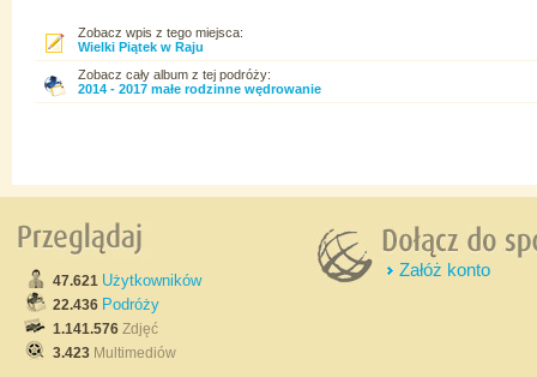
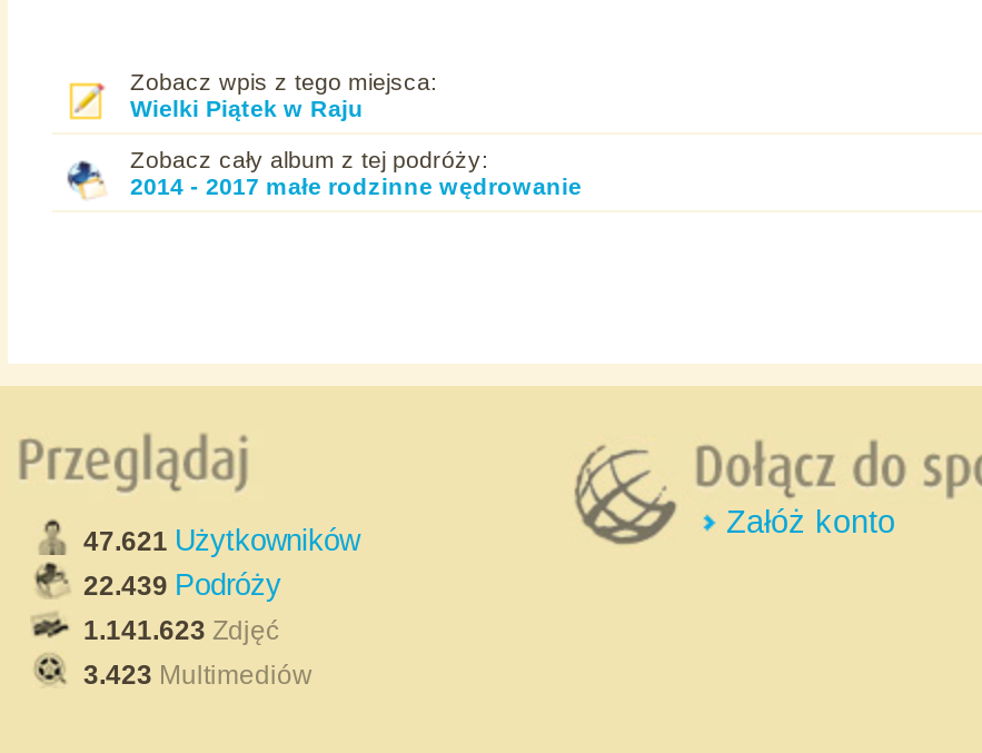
- 22.436 Podróży
+ 22.439 Podróży

- 1.141.576 Zdjęć
+ 1.141.623 Zdjęć
